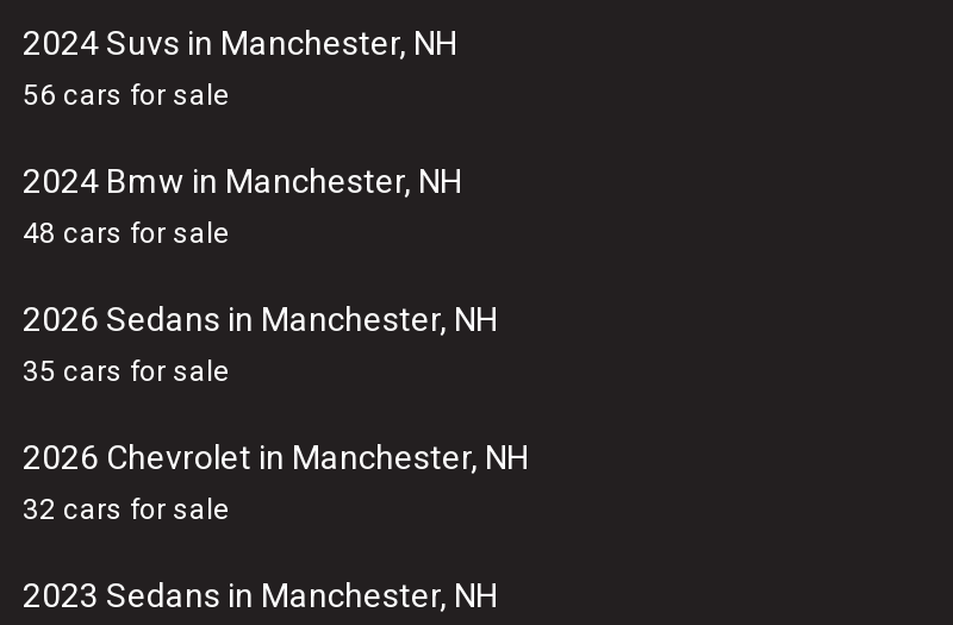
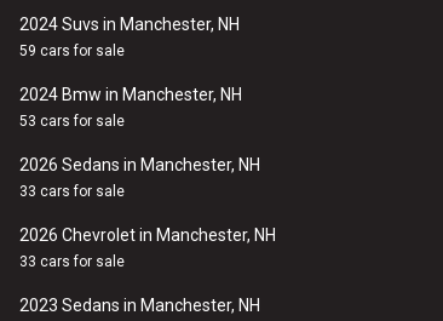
- 56 cars for sale
+ 59 cars for sale

- 48 cars for sale
+ 53 cars for sale

- 35 cars for sale
+ 33 cars for sale

- 32 cars for sale
+ 33 cars for sale
